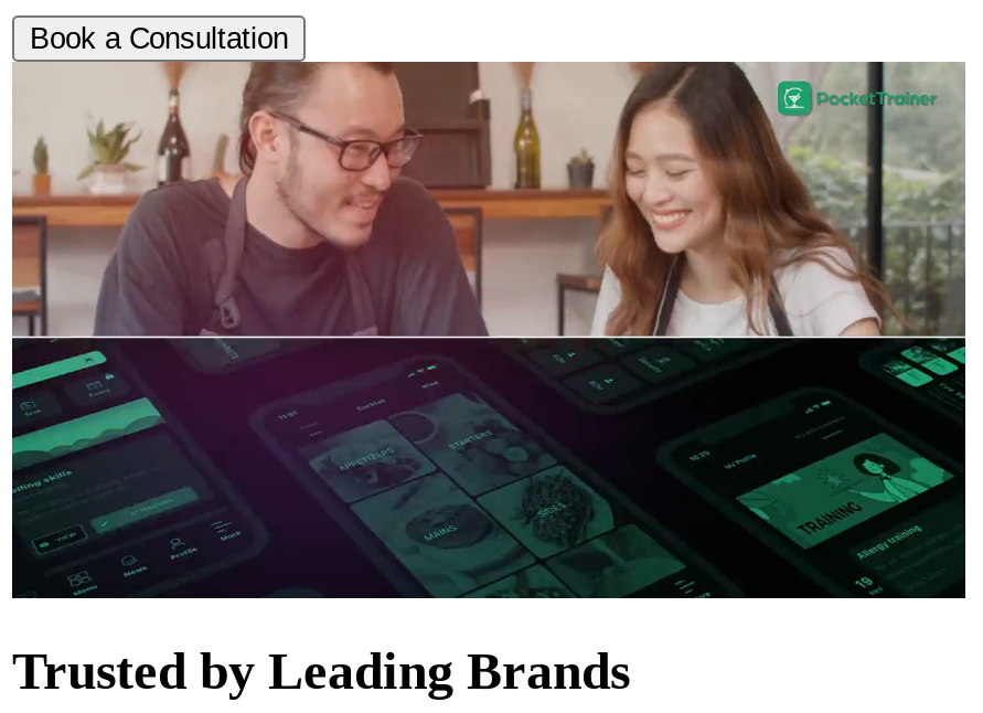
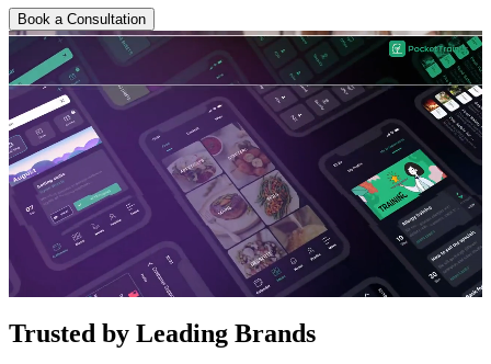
- [image]
+ [image]
